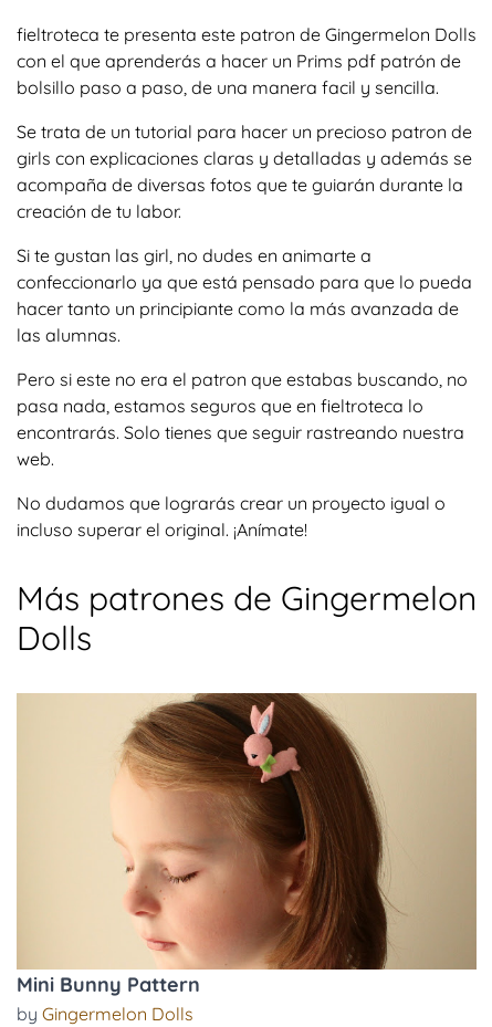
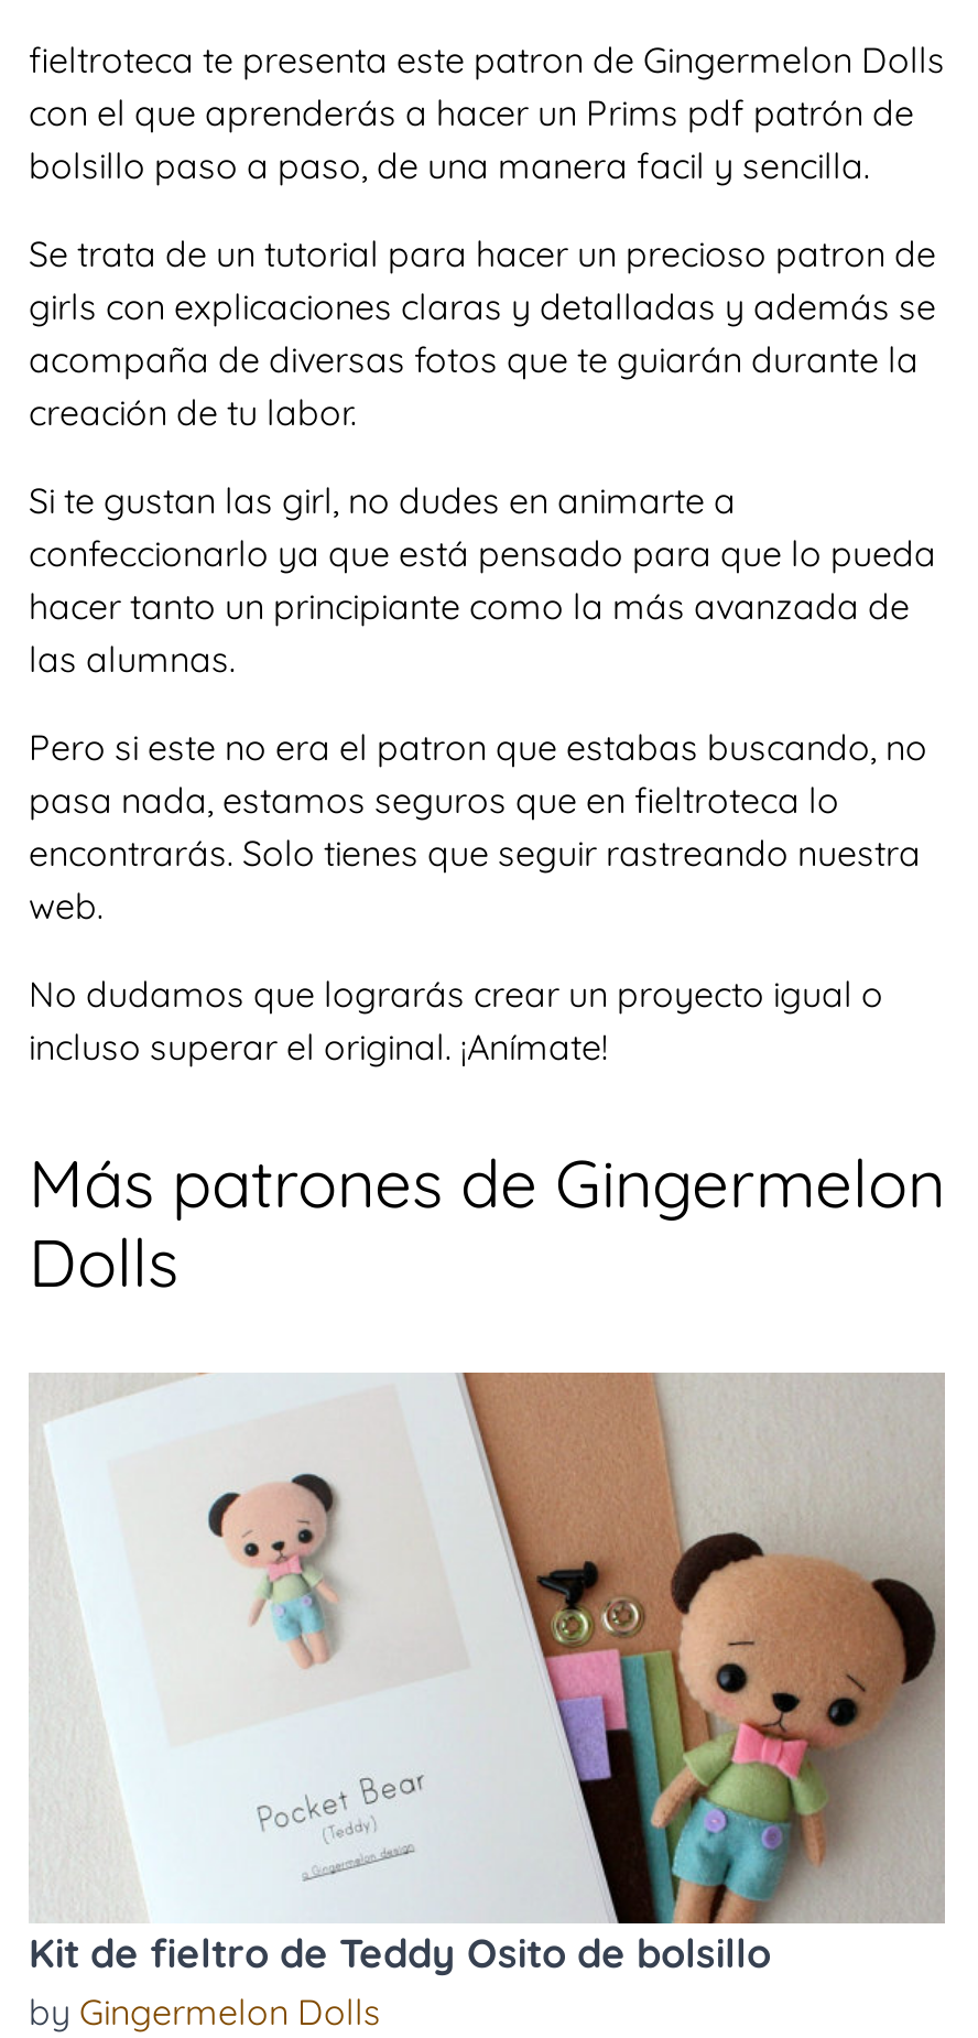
- [image]
- Mini Bunny Pattern
+ [image]
+ Kit de fieltro de Teddy Osito de bolsillo
